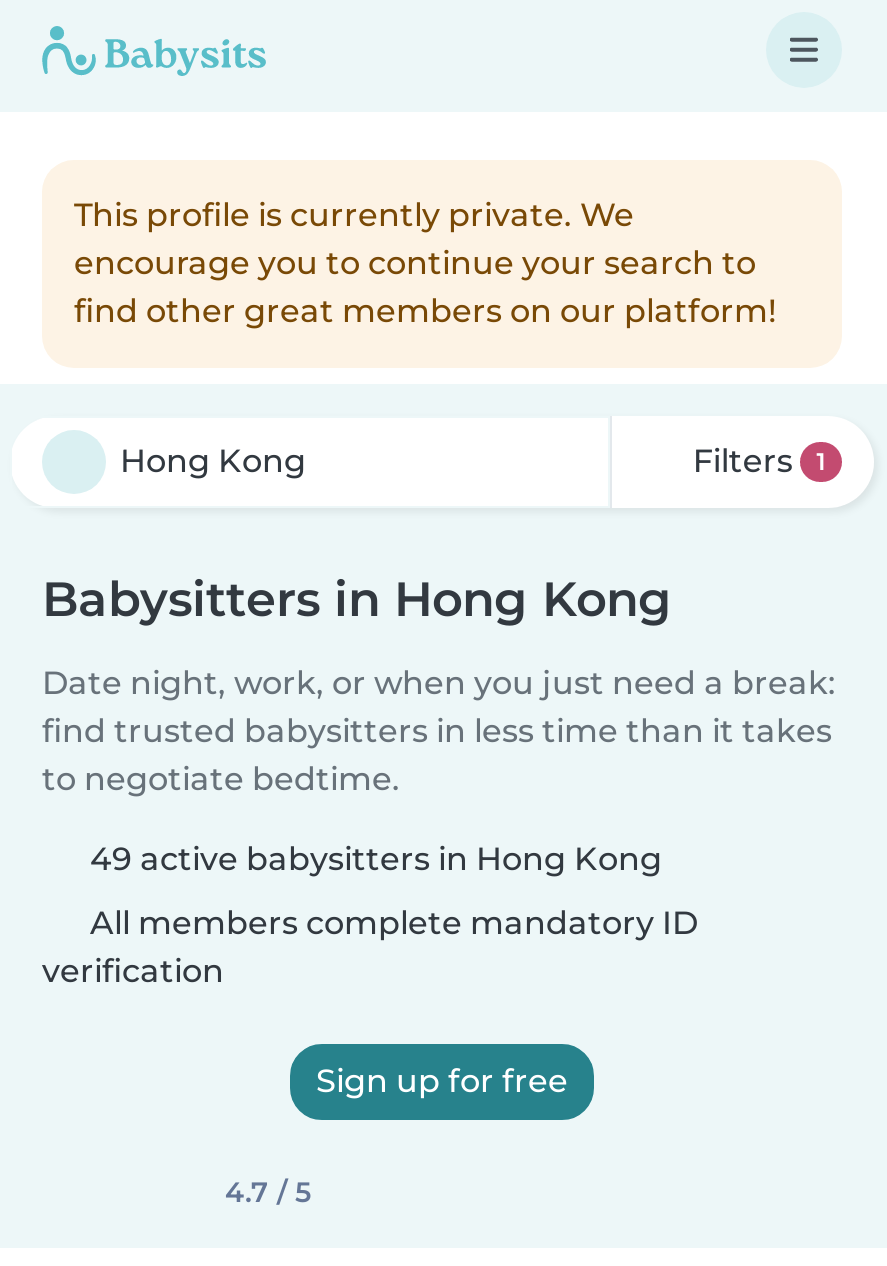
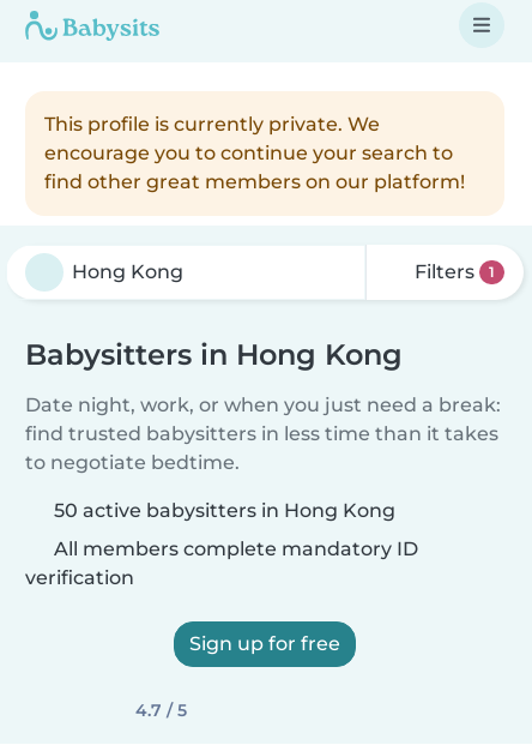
- 49 active babysitters in Hong Kong
+ 50 active babysitters in Hong Kong
